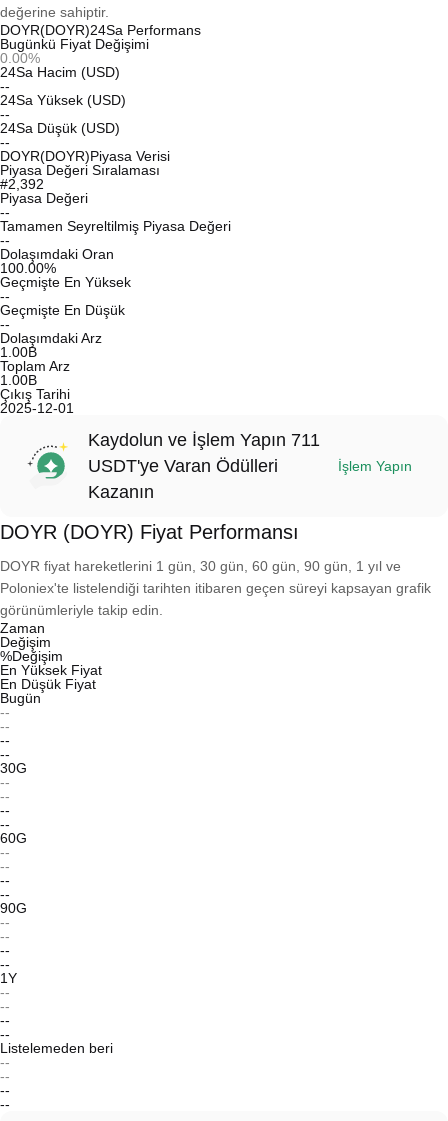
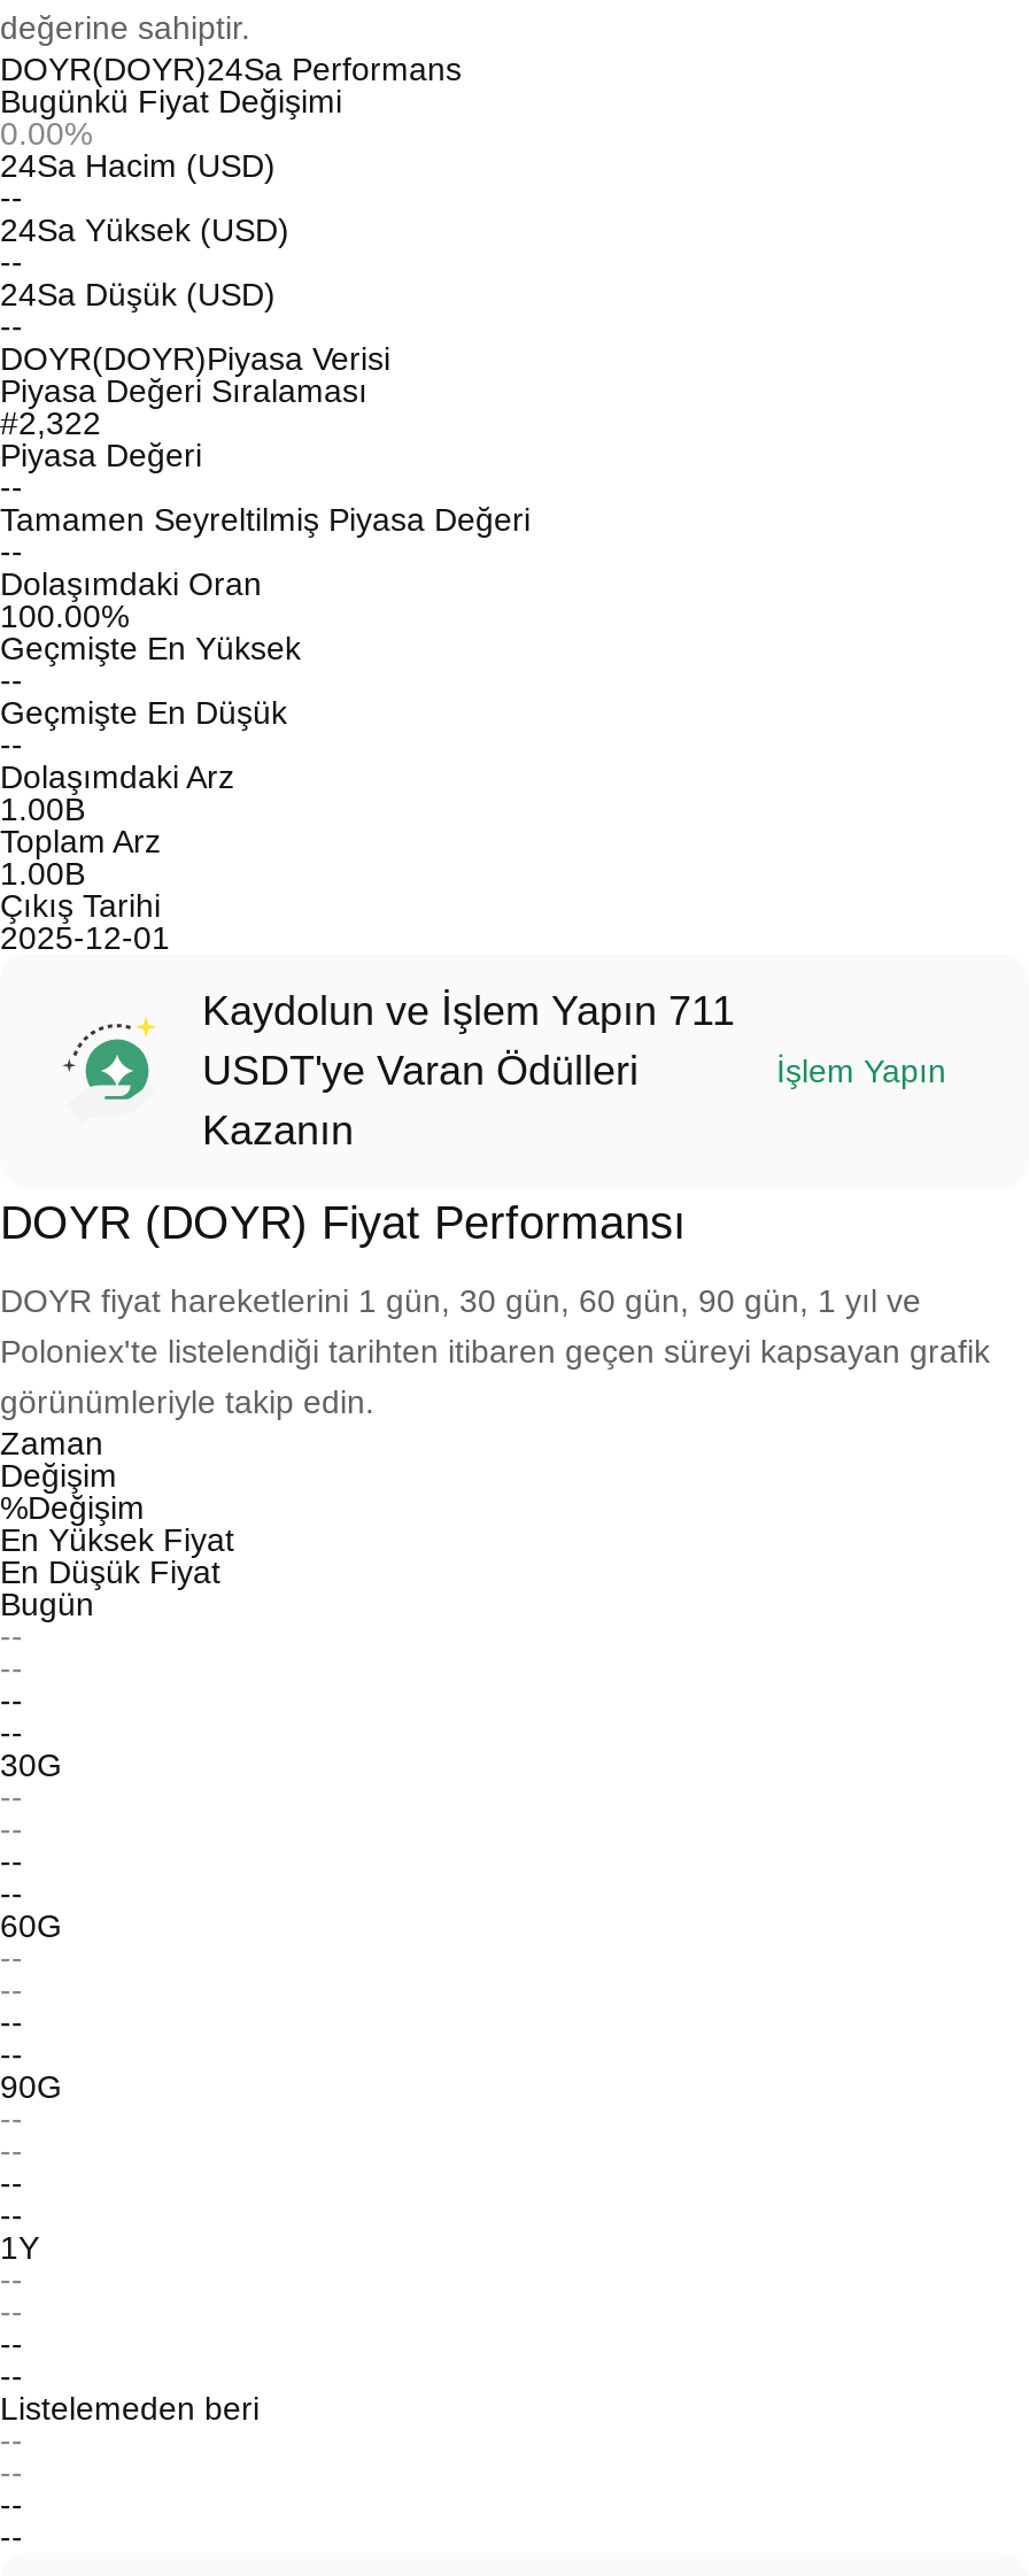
- #2,392
+ #2,322
